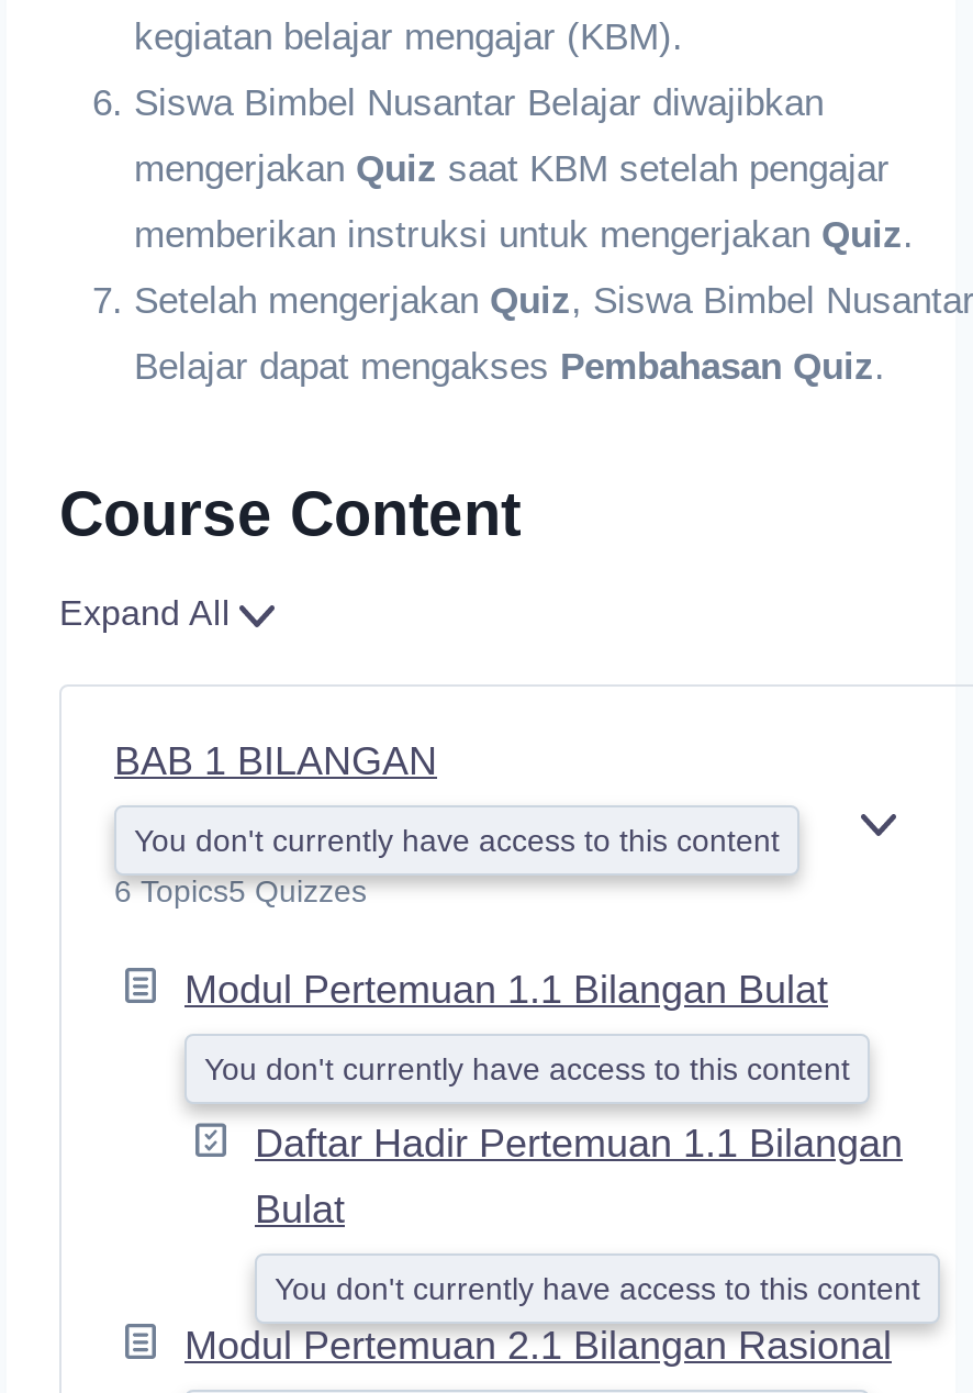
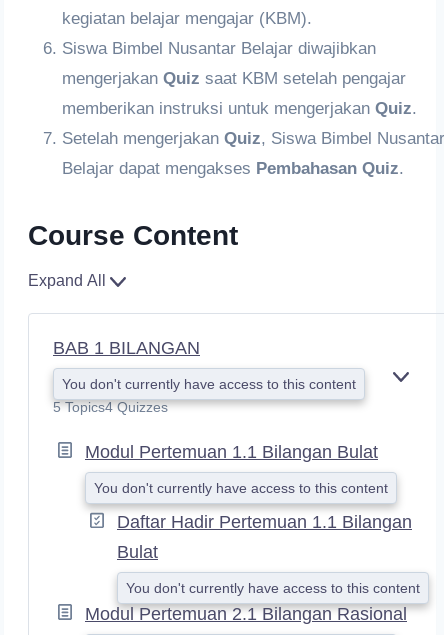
- 6 Topics5 Quizzes
+ 5 Topics4 Quizzes
